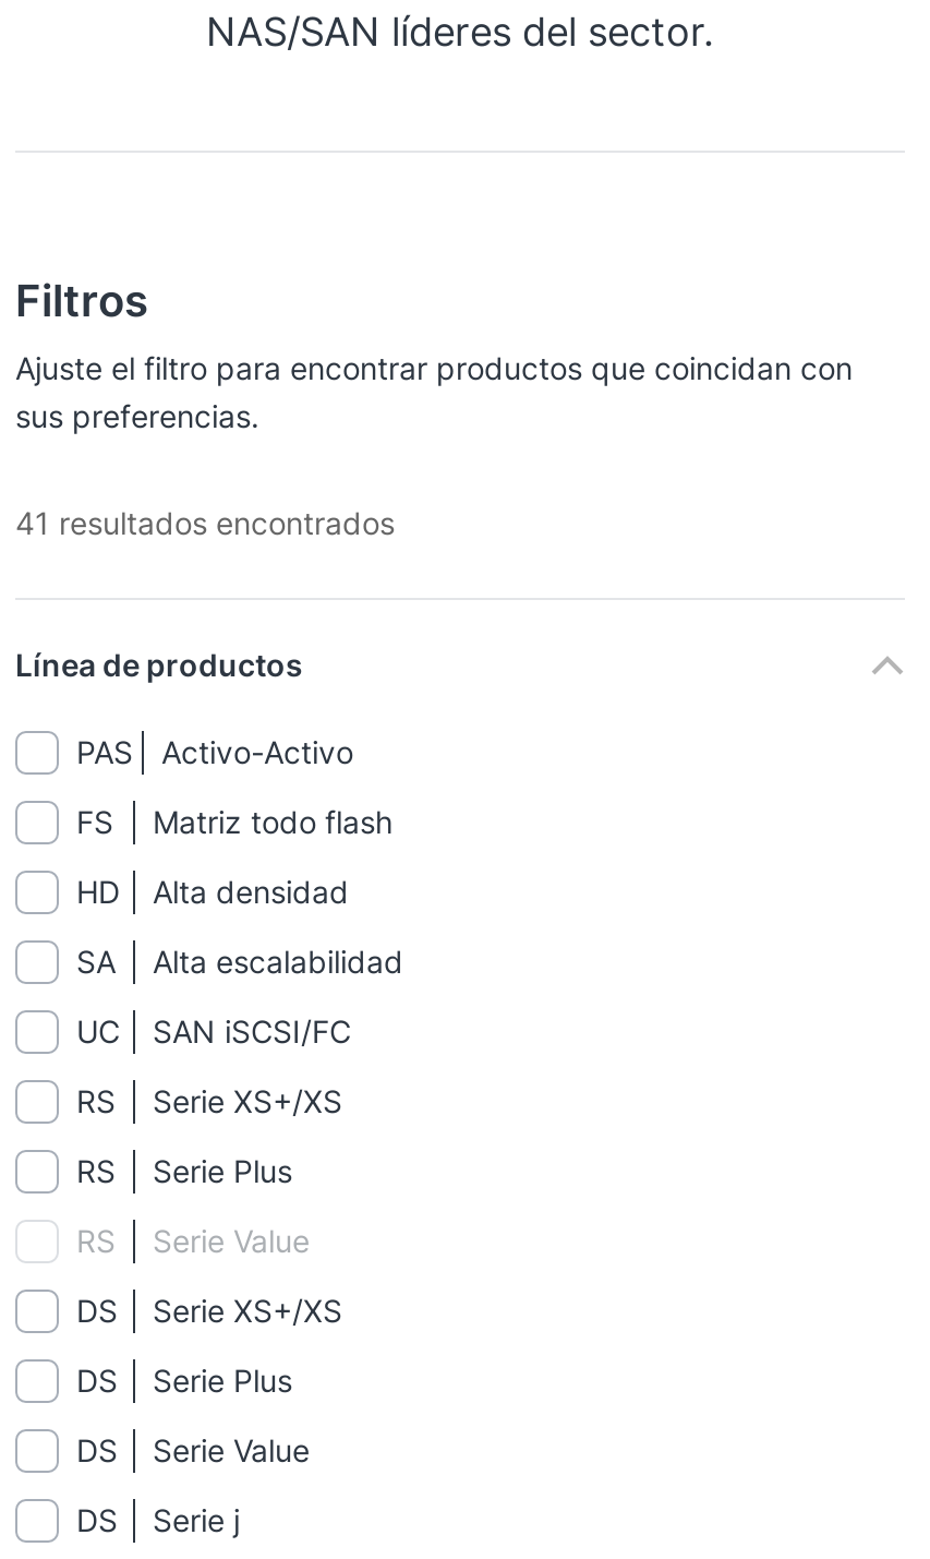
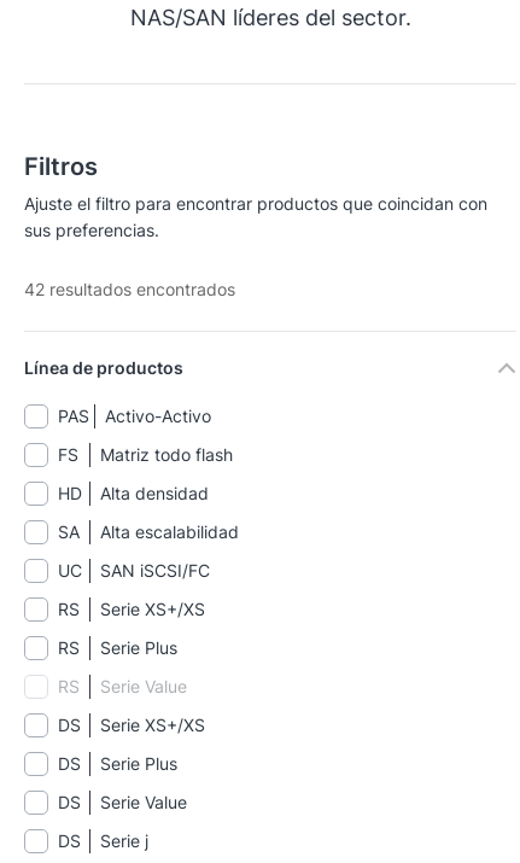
- 41 resultados encontrados
+ 42 resultados encontrados
